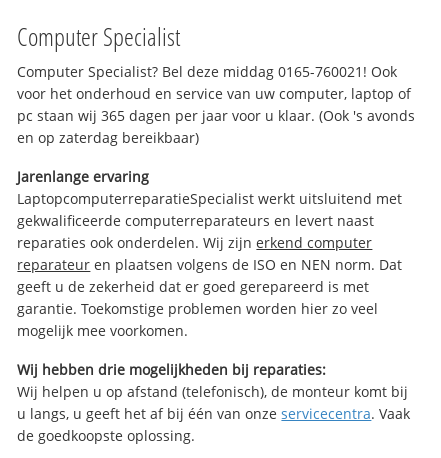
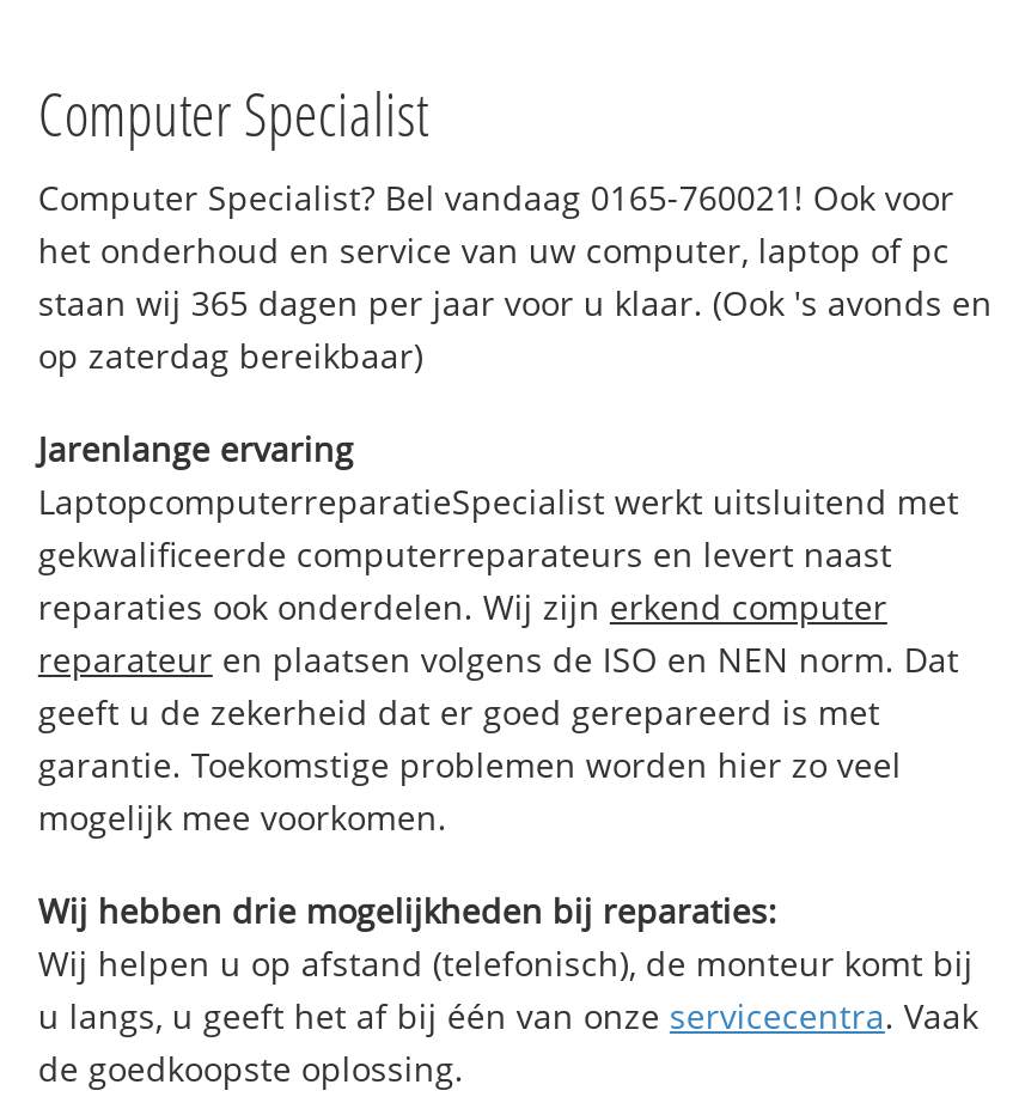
- Computer Specialist? Bel deze middag 0165-760021! Ook
- voor het onderhoud en service van uw computer, laptop of
- pc staan wij 365 dagen per jaar voor u klaar. (Ook 's avonds
- en op zaterdag bereikbaar)
+ Computer Specialist? Bel vandaag 0165-760021! Ook voor
+ het onderhoud en service van uw computer, laptop of pc
+ staan wij 365 dagen per jaar voor u klaar. (Ook 's avonds en
+ op zaterdag bereikbaar)
